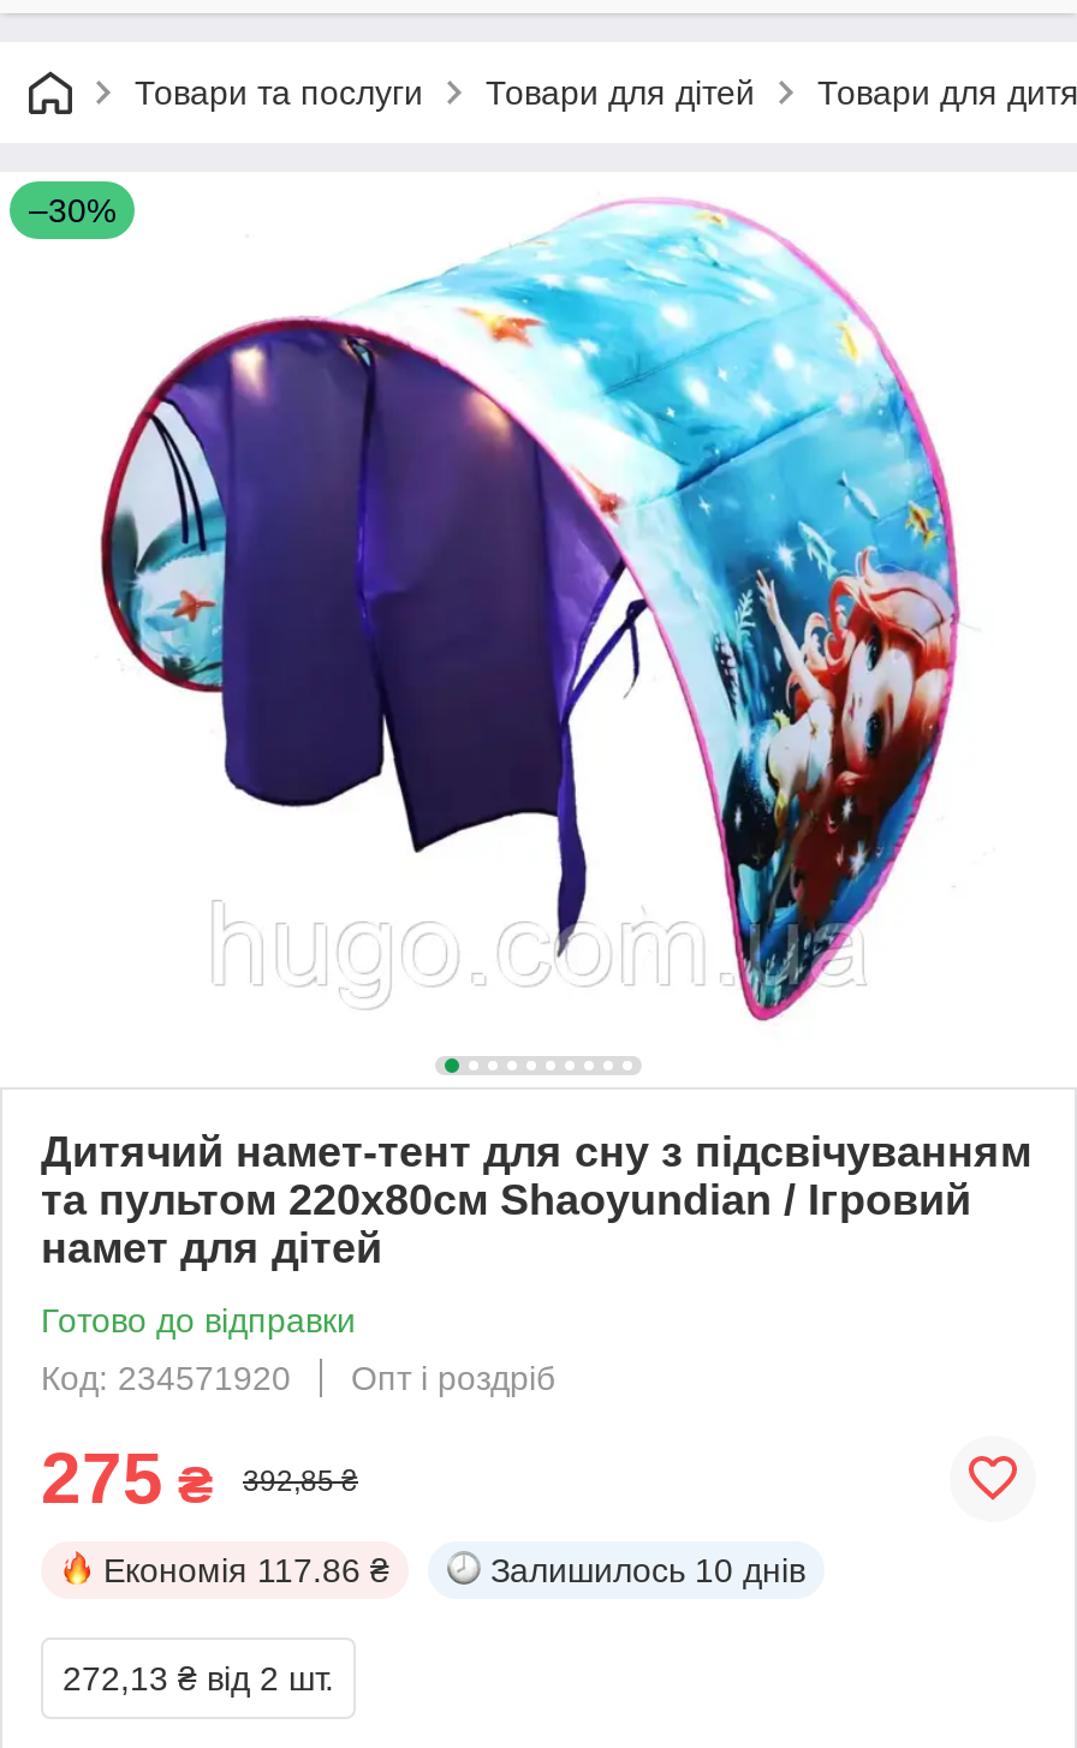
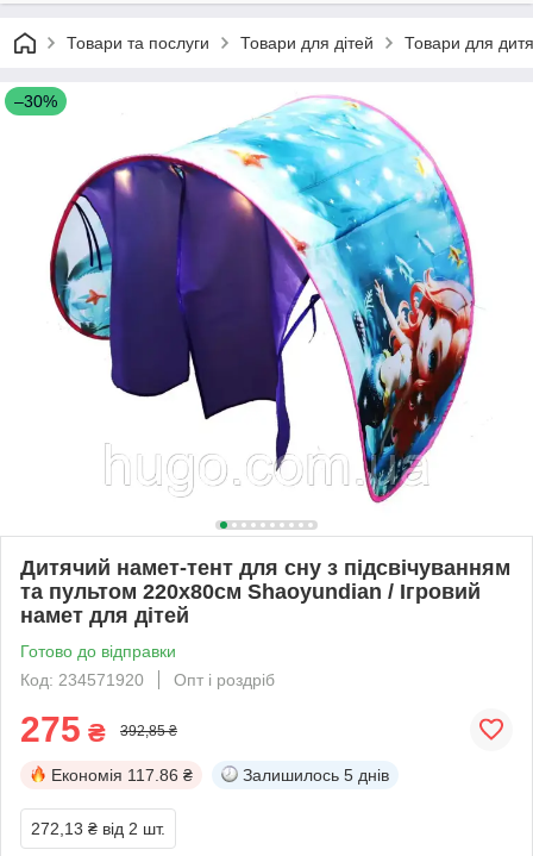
- Залишилось 10 днів
+ Залишилось 5 днів
